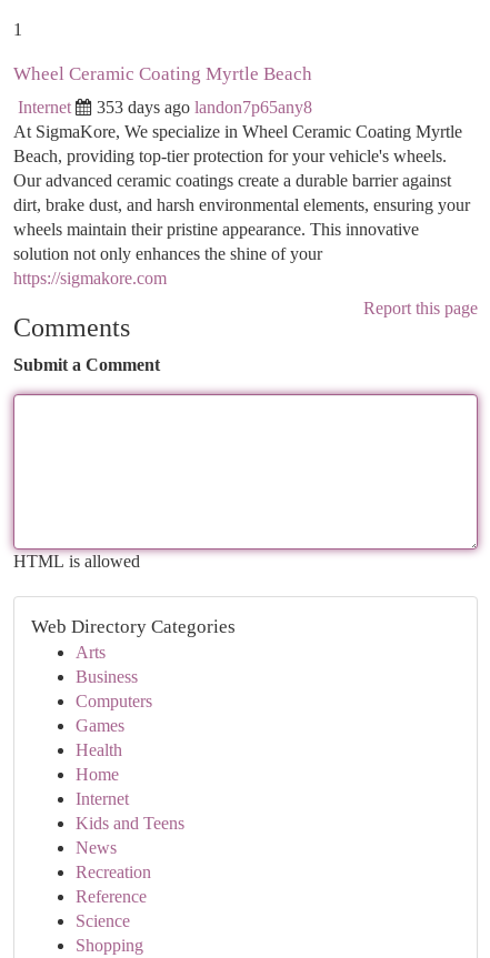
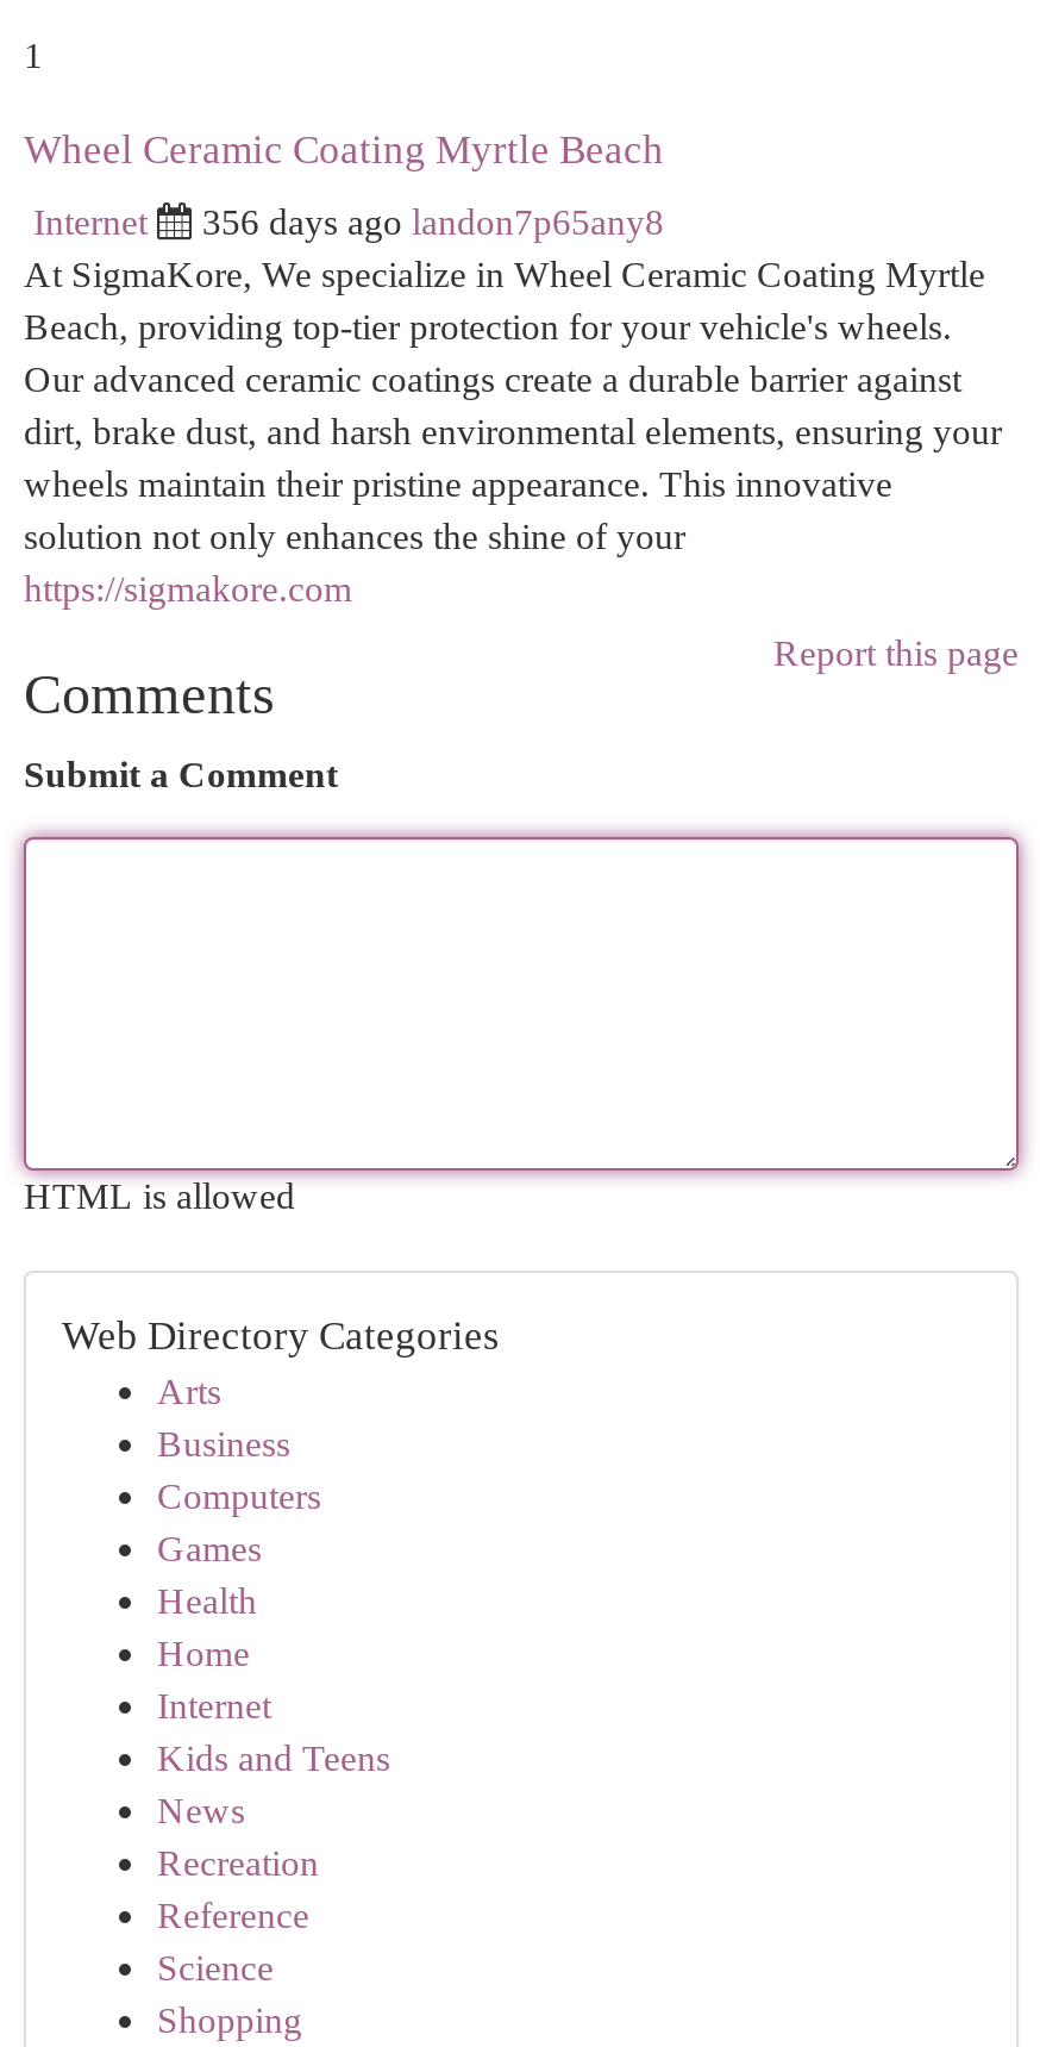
- 353 days ago landon7p65any8
+ 356 days ago landon7p65any8
